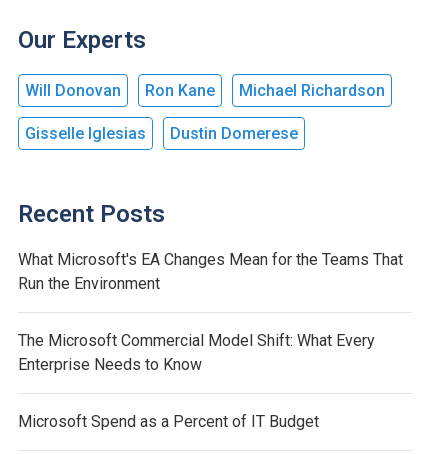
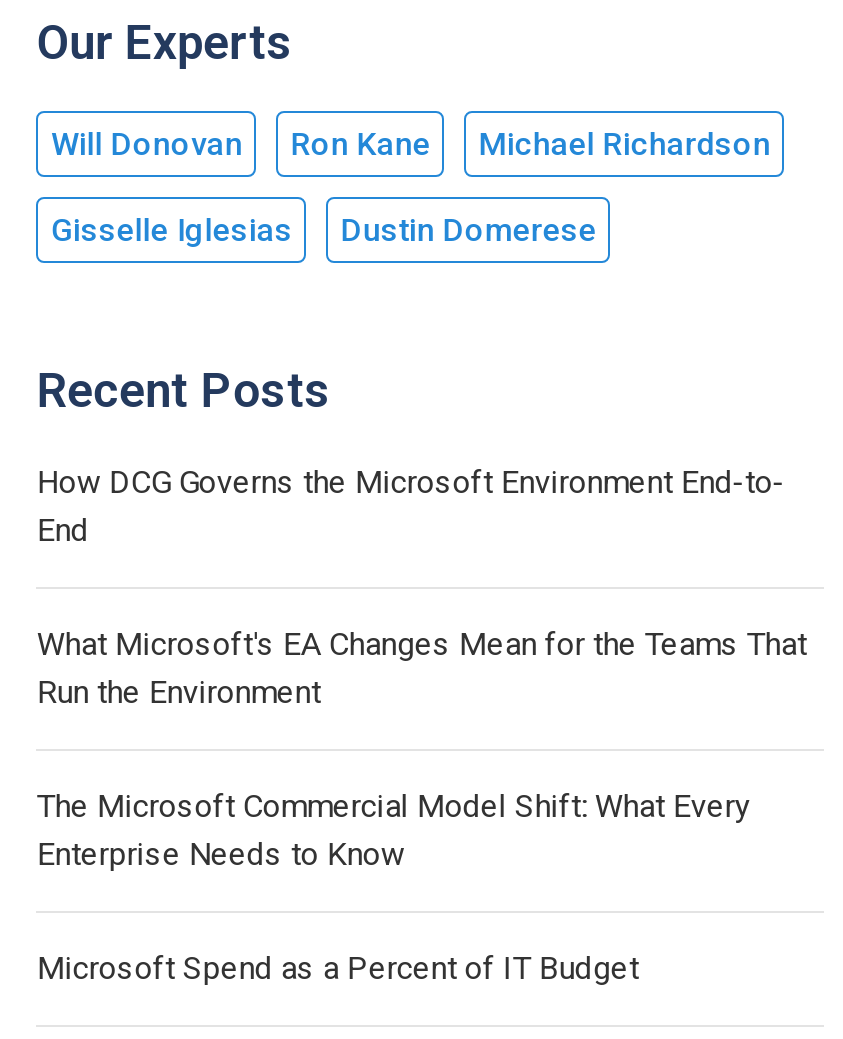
+ How DCG Governs the Microsoft Environment End-to-
+ End
